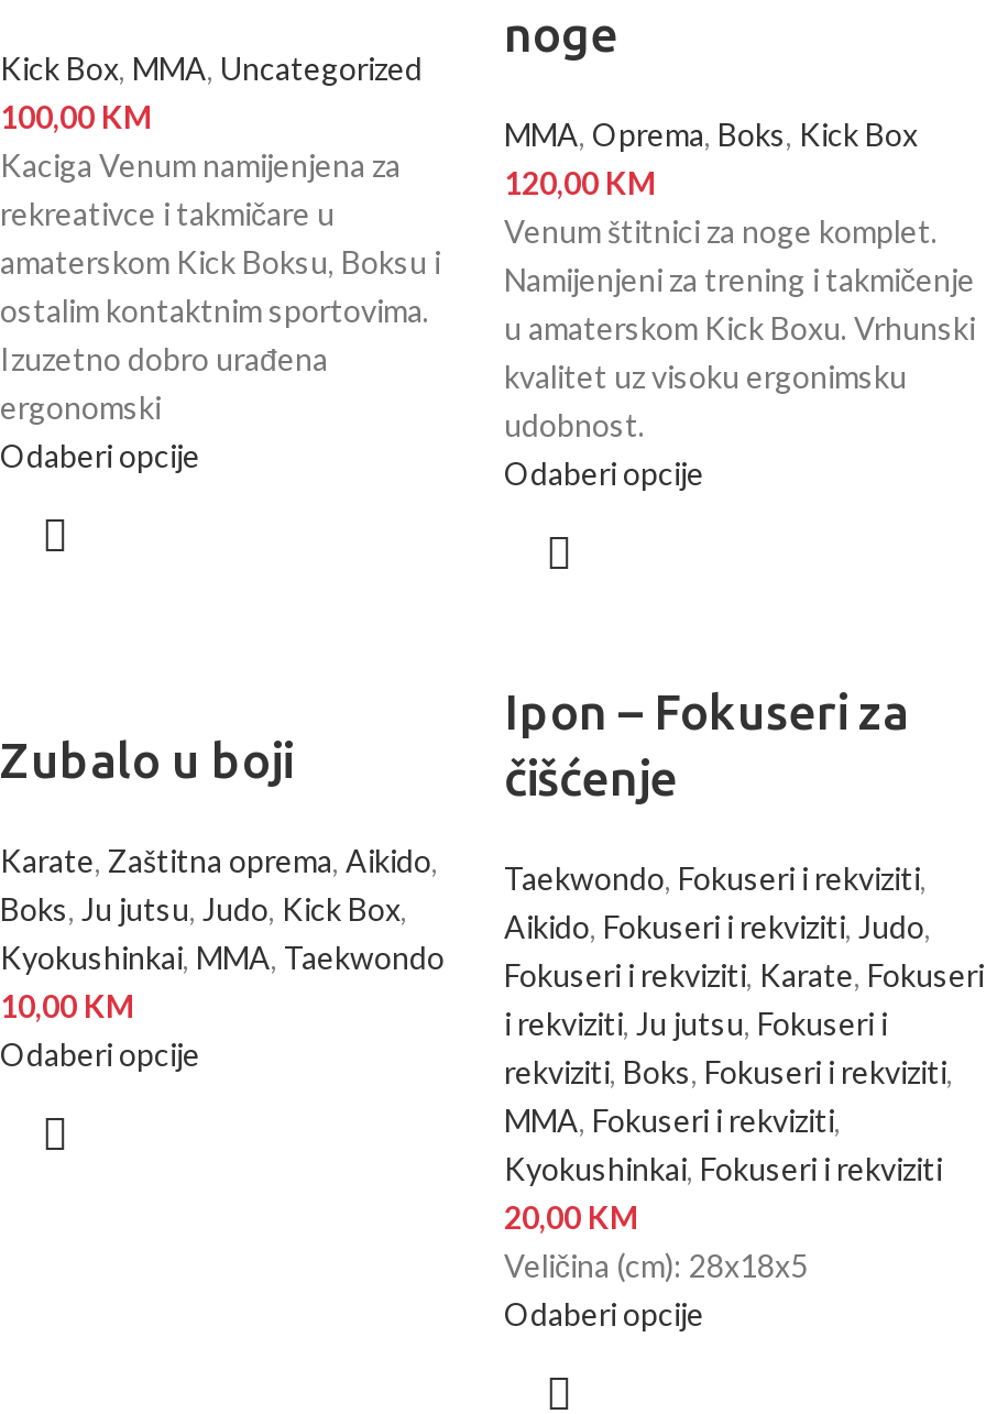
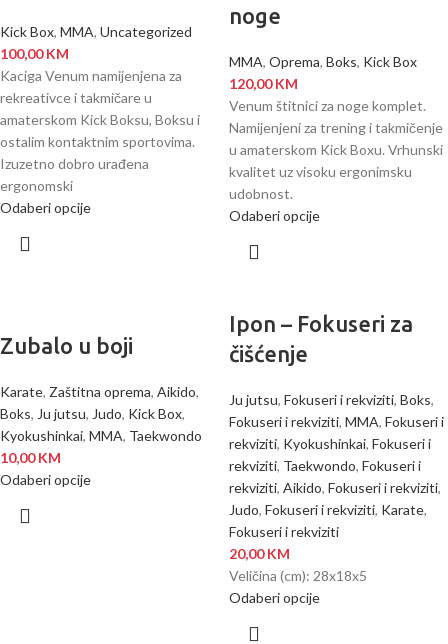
- Taekwondo, Fokuseri i rekviziti,
- Aikido, Fokuseri i rekviziti, Judo,
- Fokuseri i rekviziti, Karate, Fokuseri
- i rekviziti, Ju jutsu, Fokuseri i
- rekviziti, Boks, Fokuseri i rekviziti,
- MMA, Fokuseri i rekviziti,
- Kyokushinkai, Fokuseri i rekviziti
+ Ju jutsu, Fokuseri i rekviziti, Boks,
+ Fokuseri i rekviziti, MMA, Fokuseri i
+ rekviziti, Kyokushinkai, Fokuseri i
+ rekviziti, Taekwondo, Fokuseri i
+ rekviziti, Aikido, Fokuseri i rekviziti,
+ Judo, Fokuseri i rekviziti, Karate,
+ Fokuseri i rekviziti
